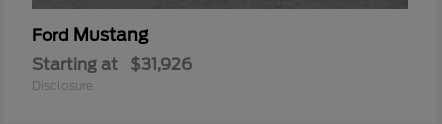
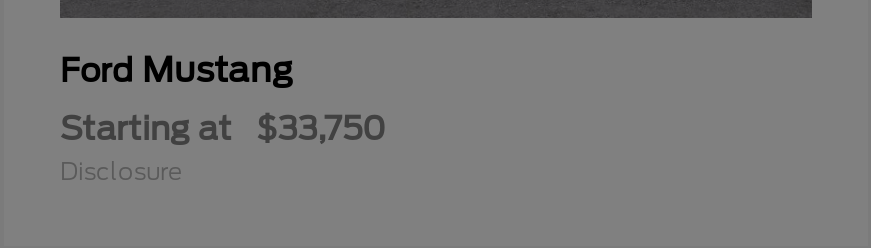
- Starting at $31,926
+ Starting at $33,750
